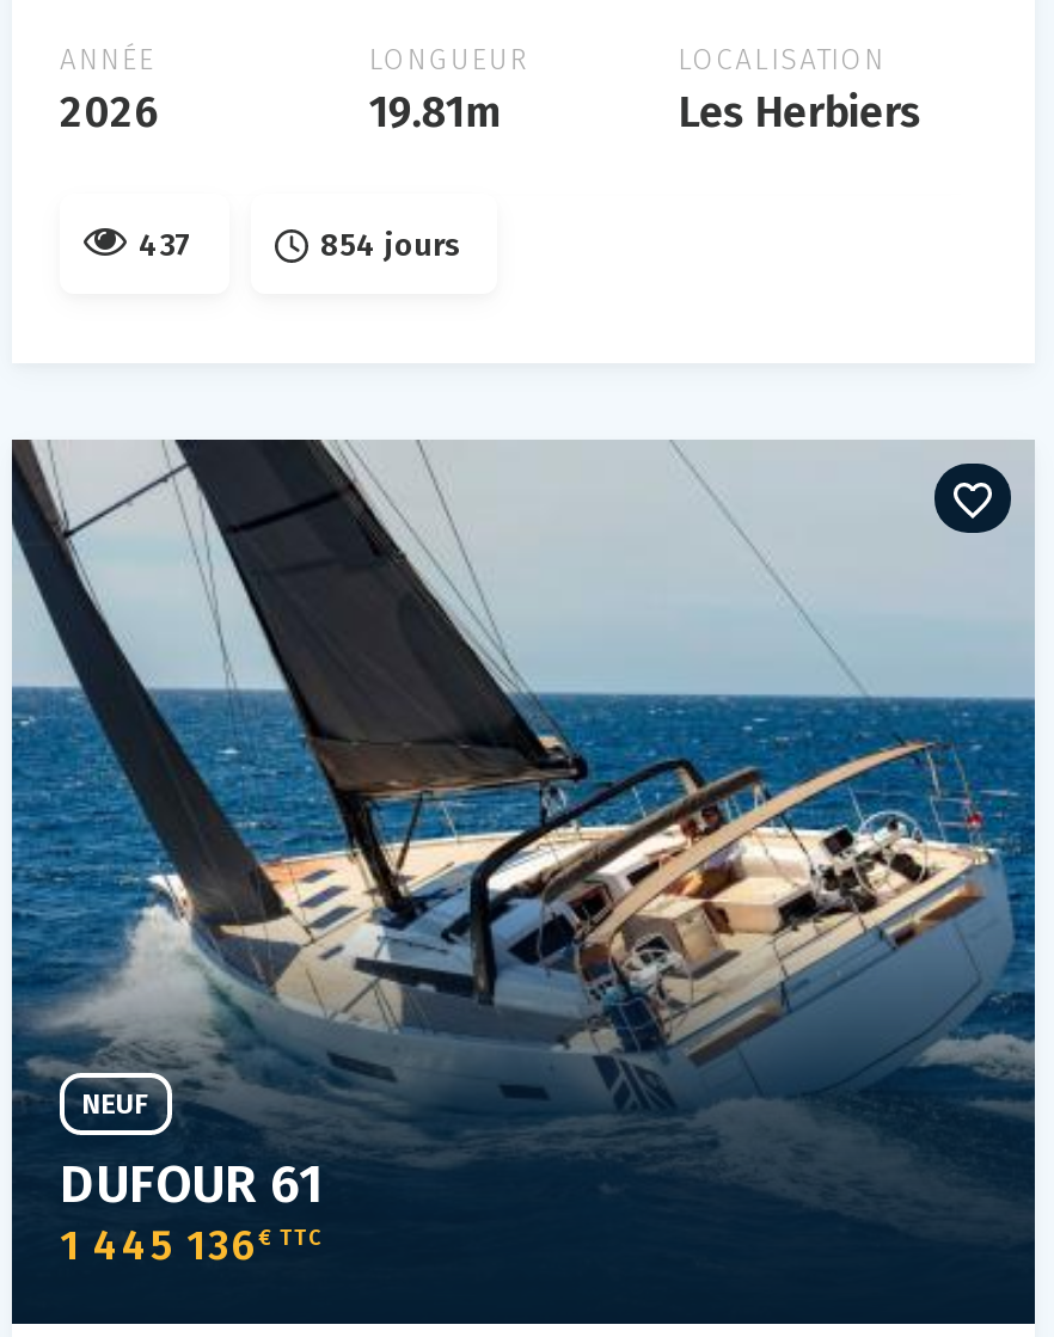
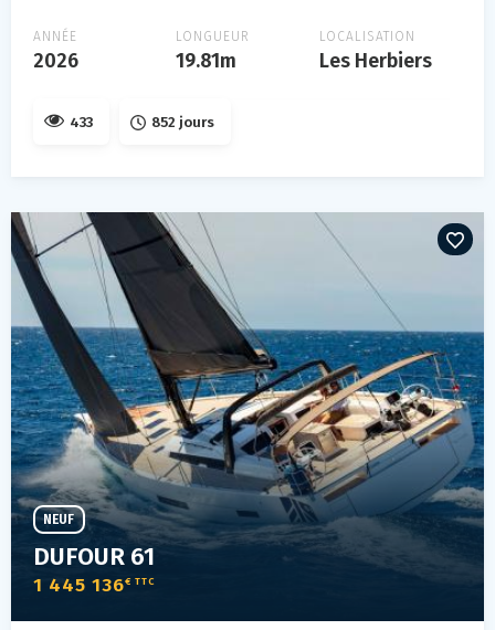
- 437
+ 433

- 854 jours
+ 852 jours
